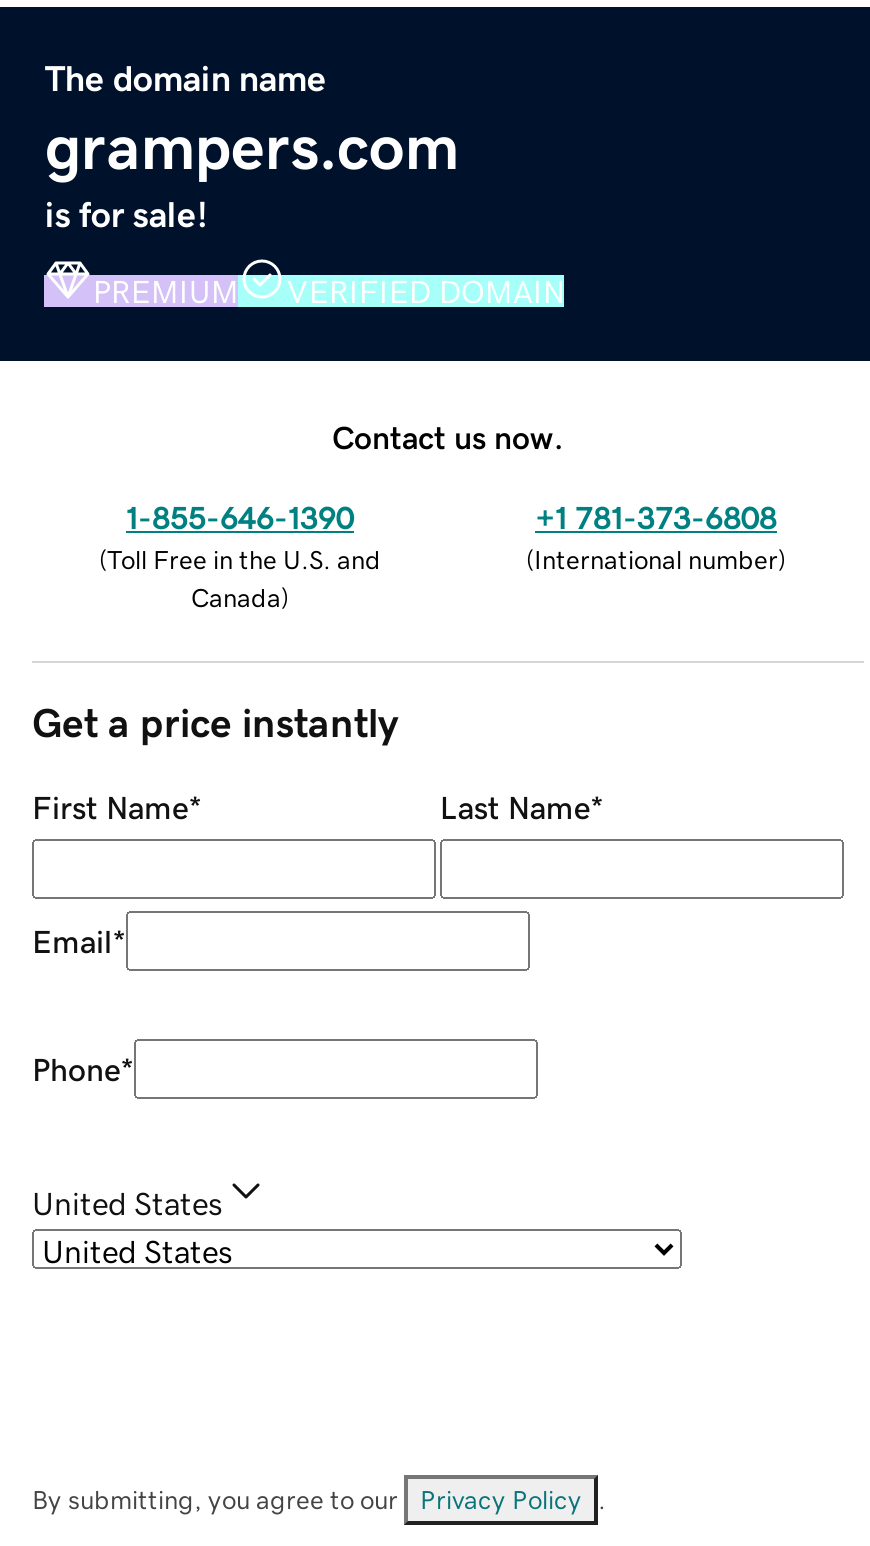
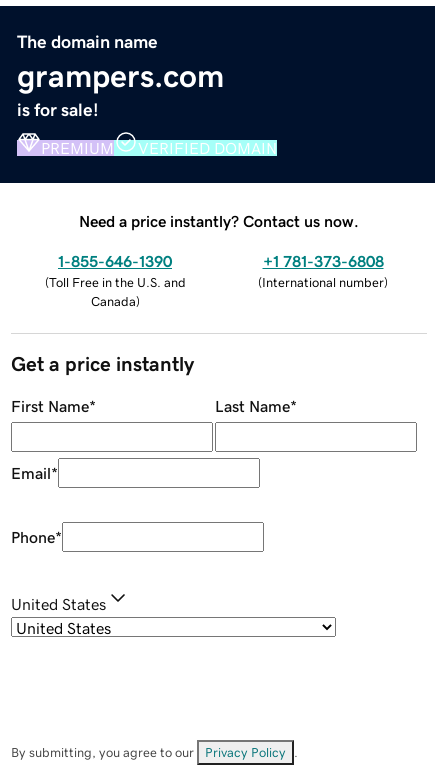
- Contact us now.
+ Need a price instantly? Contact us now.
